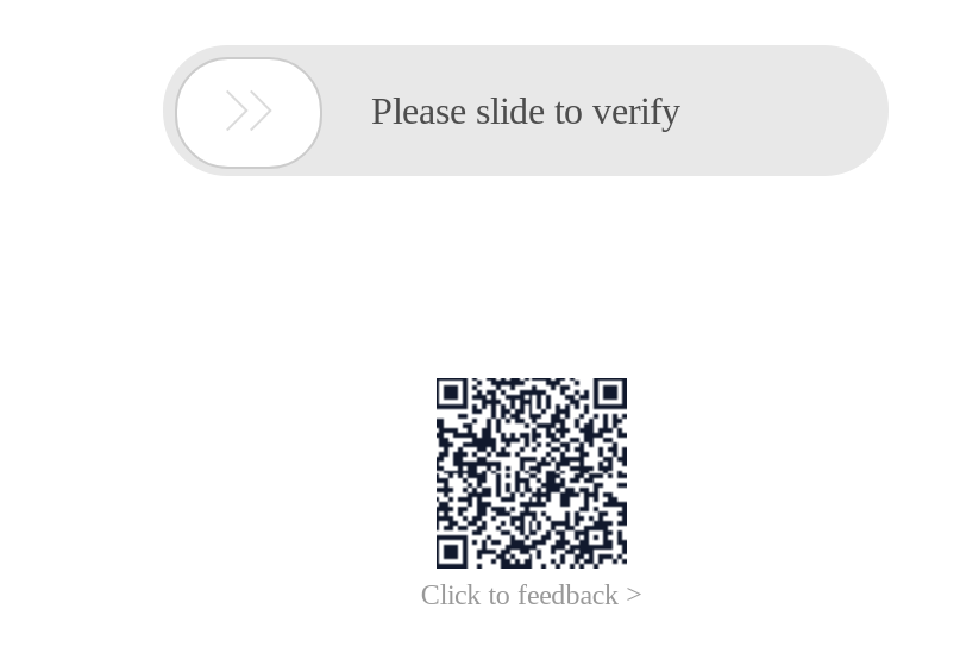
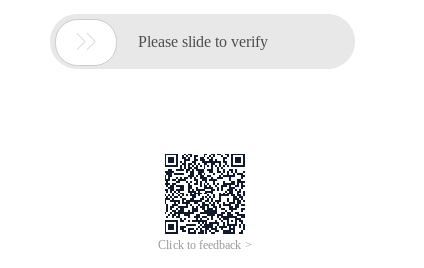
- [image]
+ [image]
